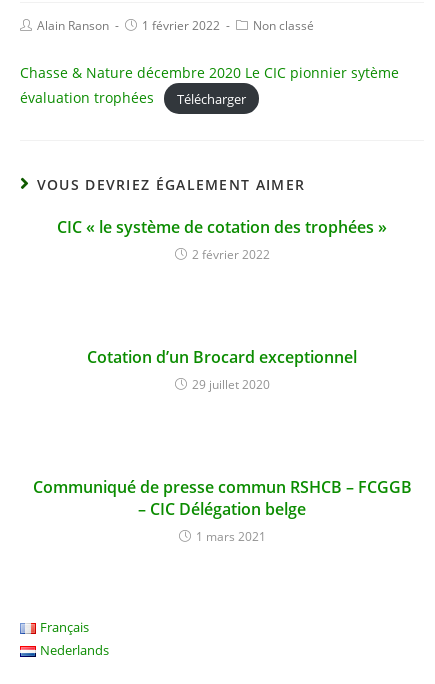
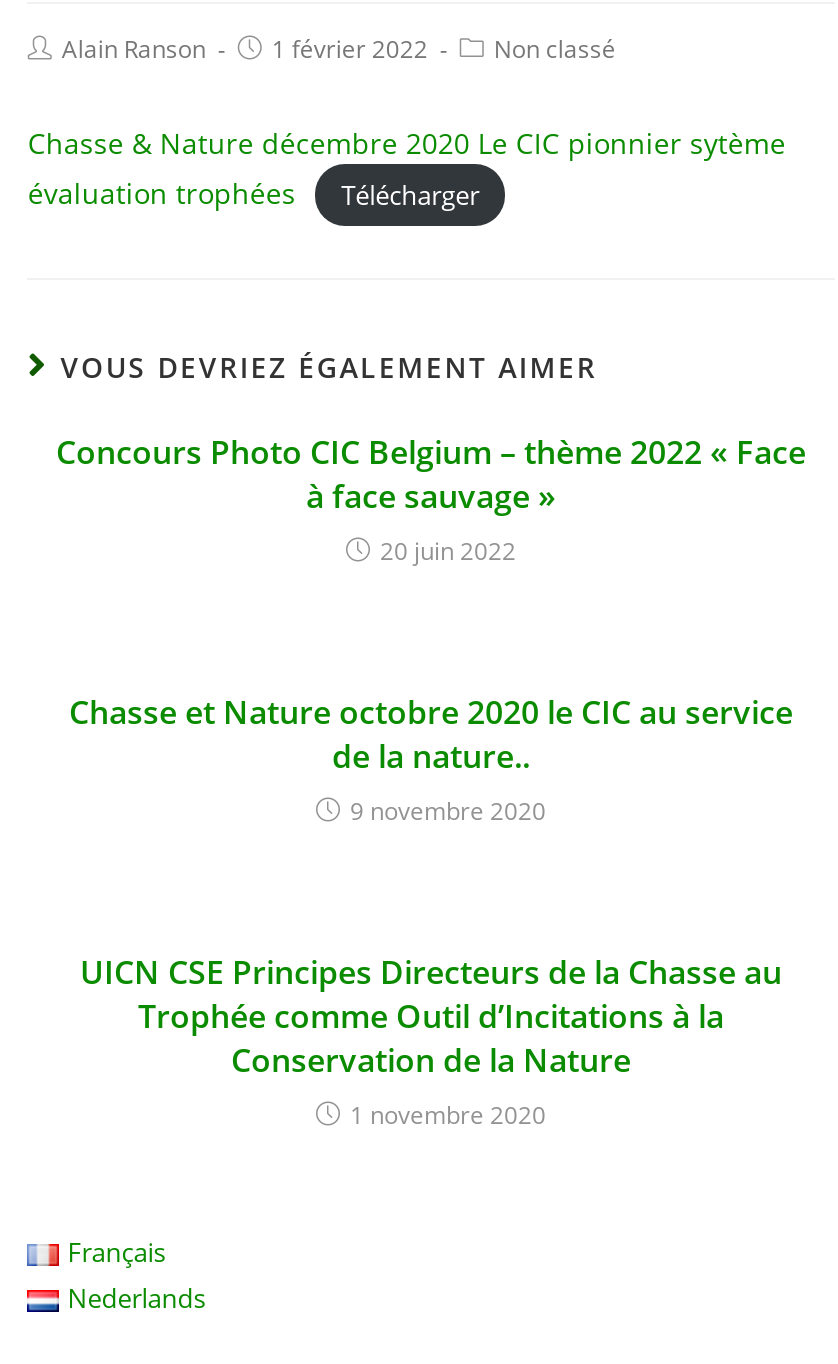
- CIC « le système de cotation des trophées »
- 2 février 2022
+ Concours Photo CIC Belgium – thème 2022 « Face
+ à face sauvage »
+ 20 juin 2022

- Cotation d’un Brocard exceptionnel
- 29 juillet 2020
+ Chasse et Nature octobre 2020 le CIC au service
+ de la nature..
+ 9 novembre 2020

- Communiqué de presse commun RSHCB – FCGGB
- – CIC Délégation belge
- 1 mars 2021
+ UICN CSE Principes Directeurs de la Chasse au
+ Trophée comme Outil d’Incitations à la
+ Conservation de la Nature
+ 1 novembre 2020
